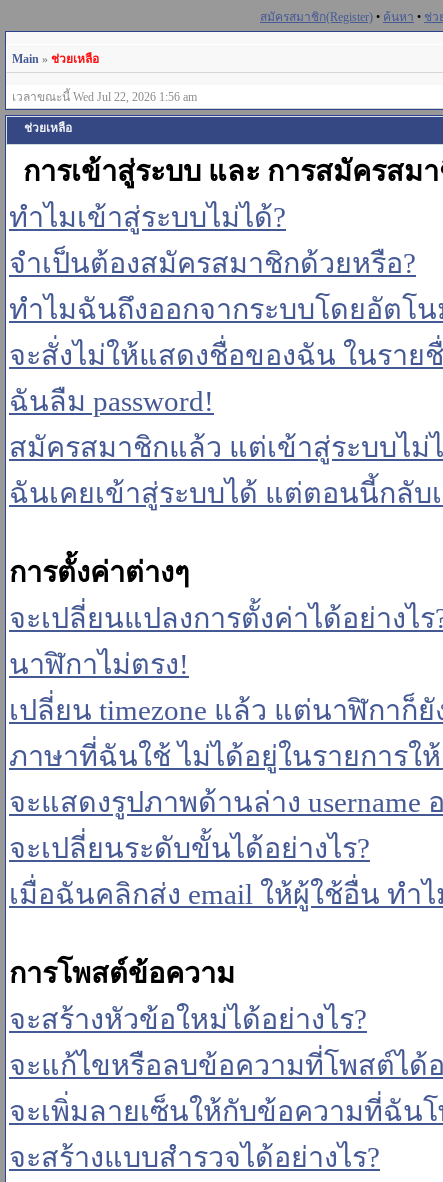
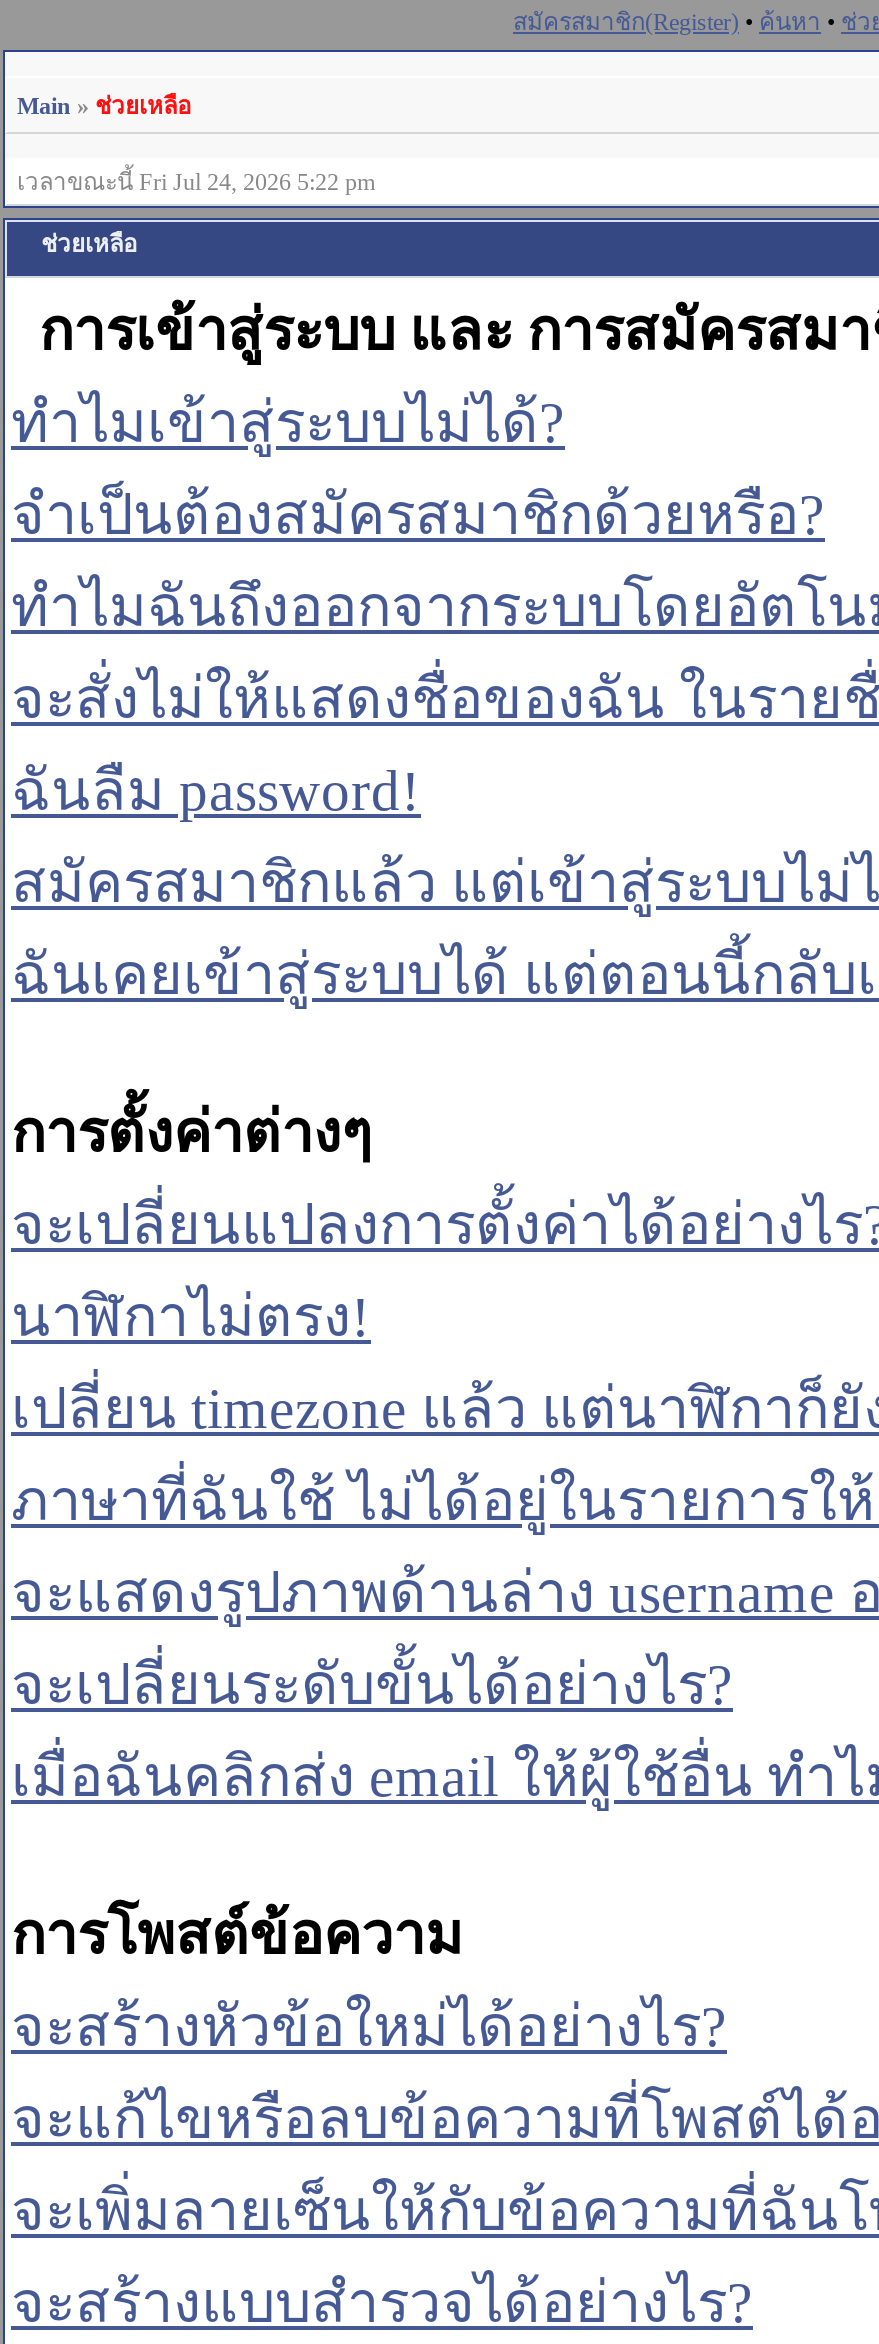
- เวลาขณะนี้ Wed Jul 22, 2026 1:56 am
+ เวลาขณะนี้ Fri Jul 24, 2026 5:22 pm
